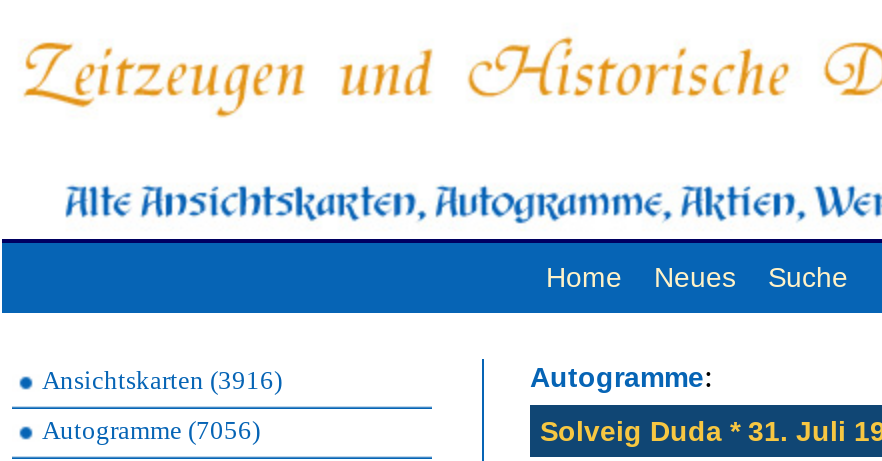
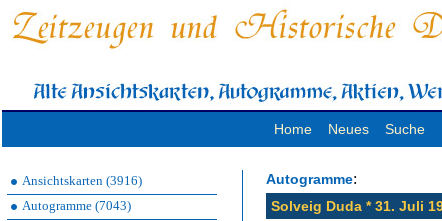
- Autogramme (7056)
+ Autogramme (7043)
